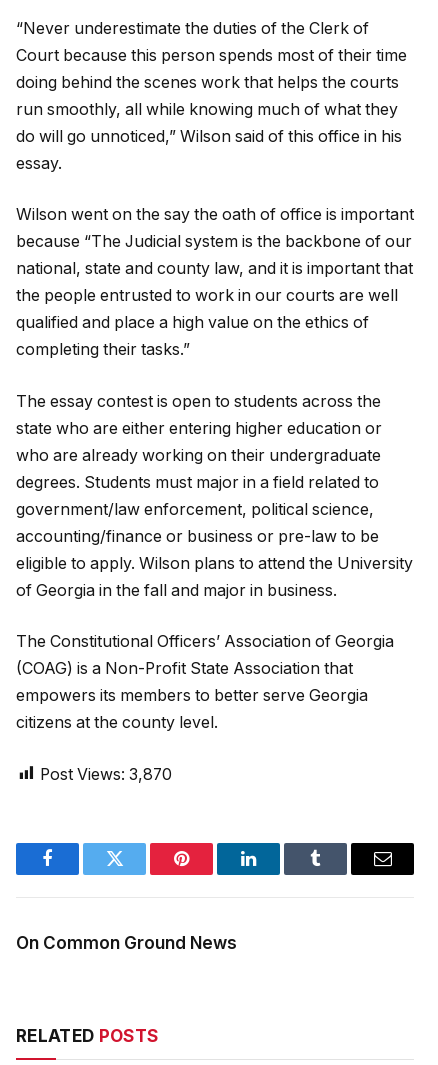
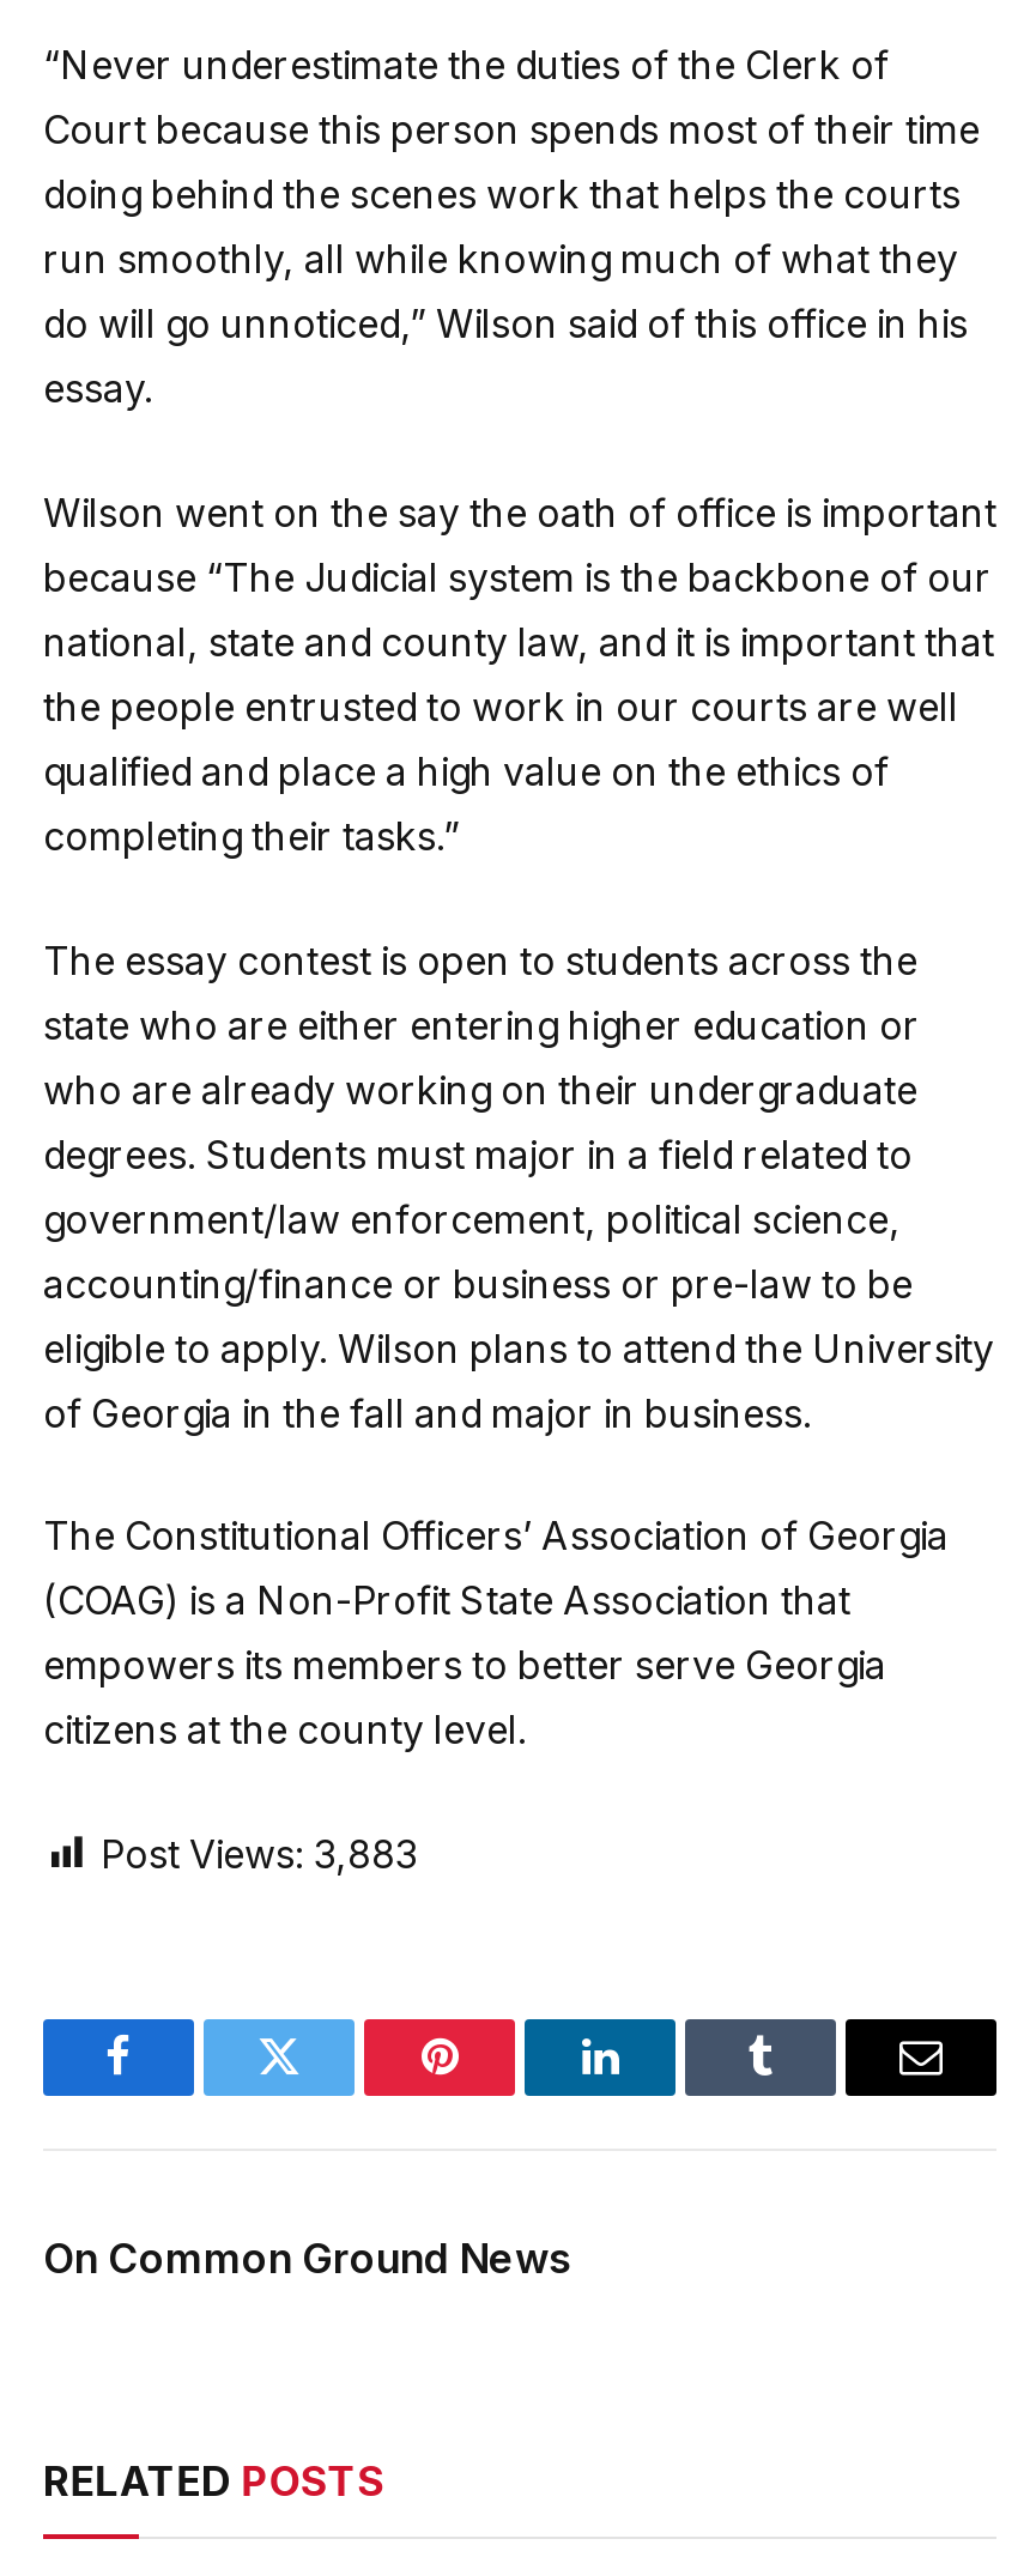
- Post Views: 3,870
+ Post Views: 3,883
